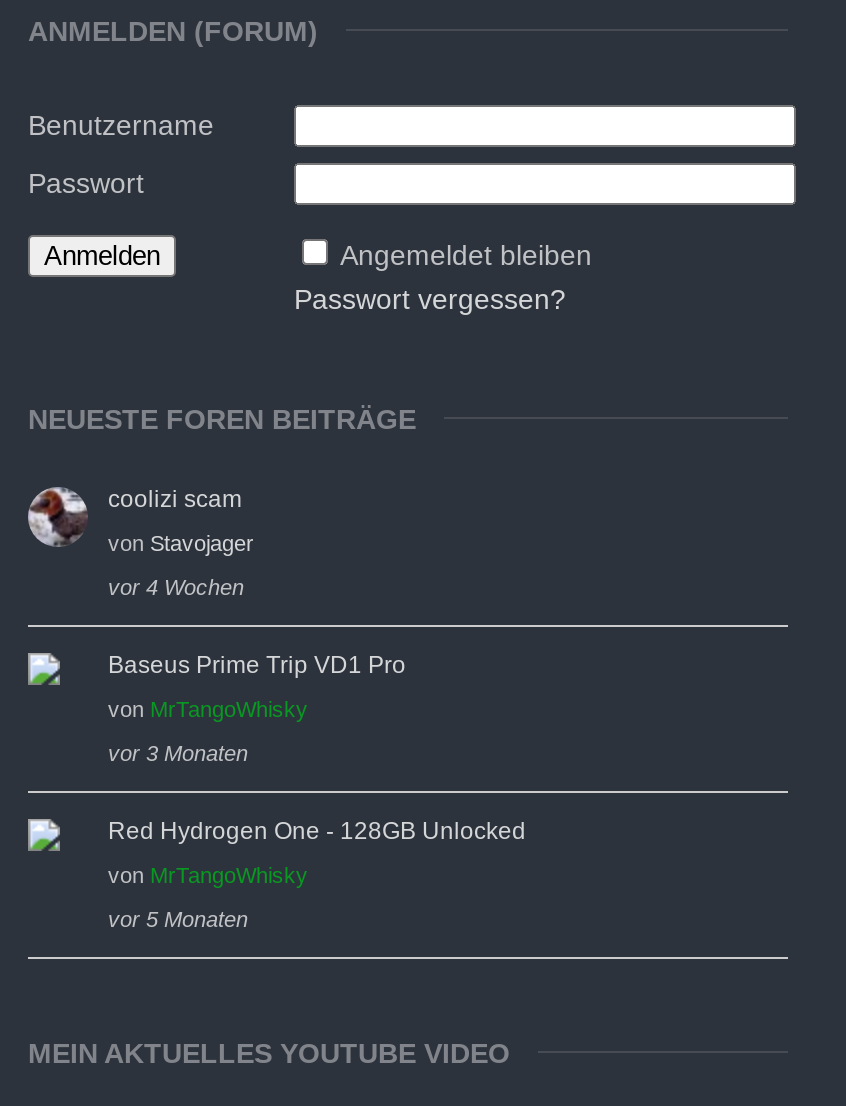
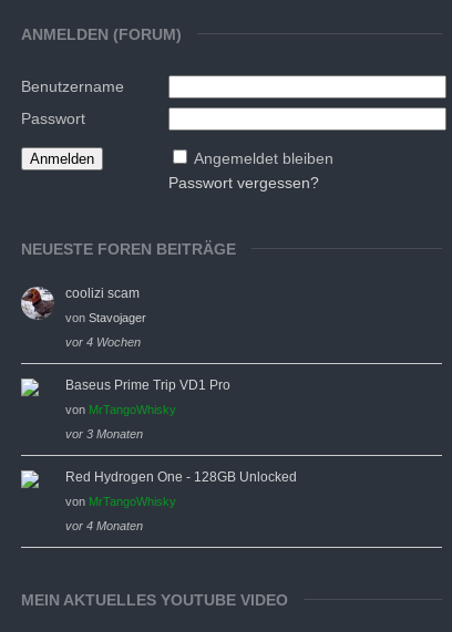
- vor 5 Monaten
+ vor 4 Monaten
